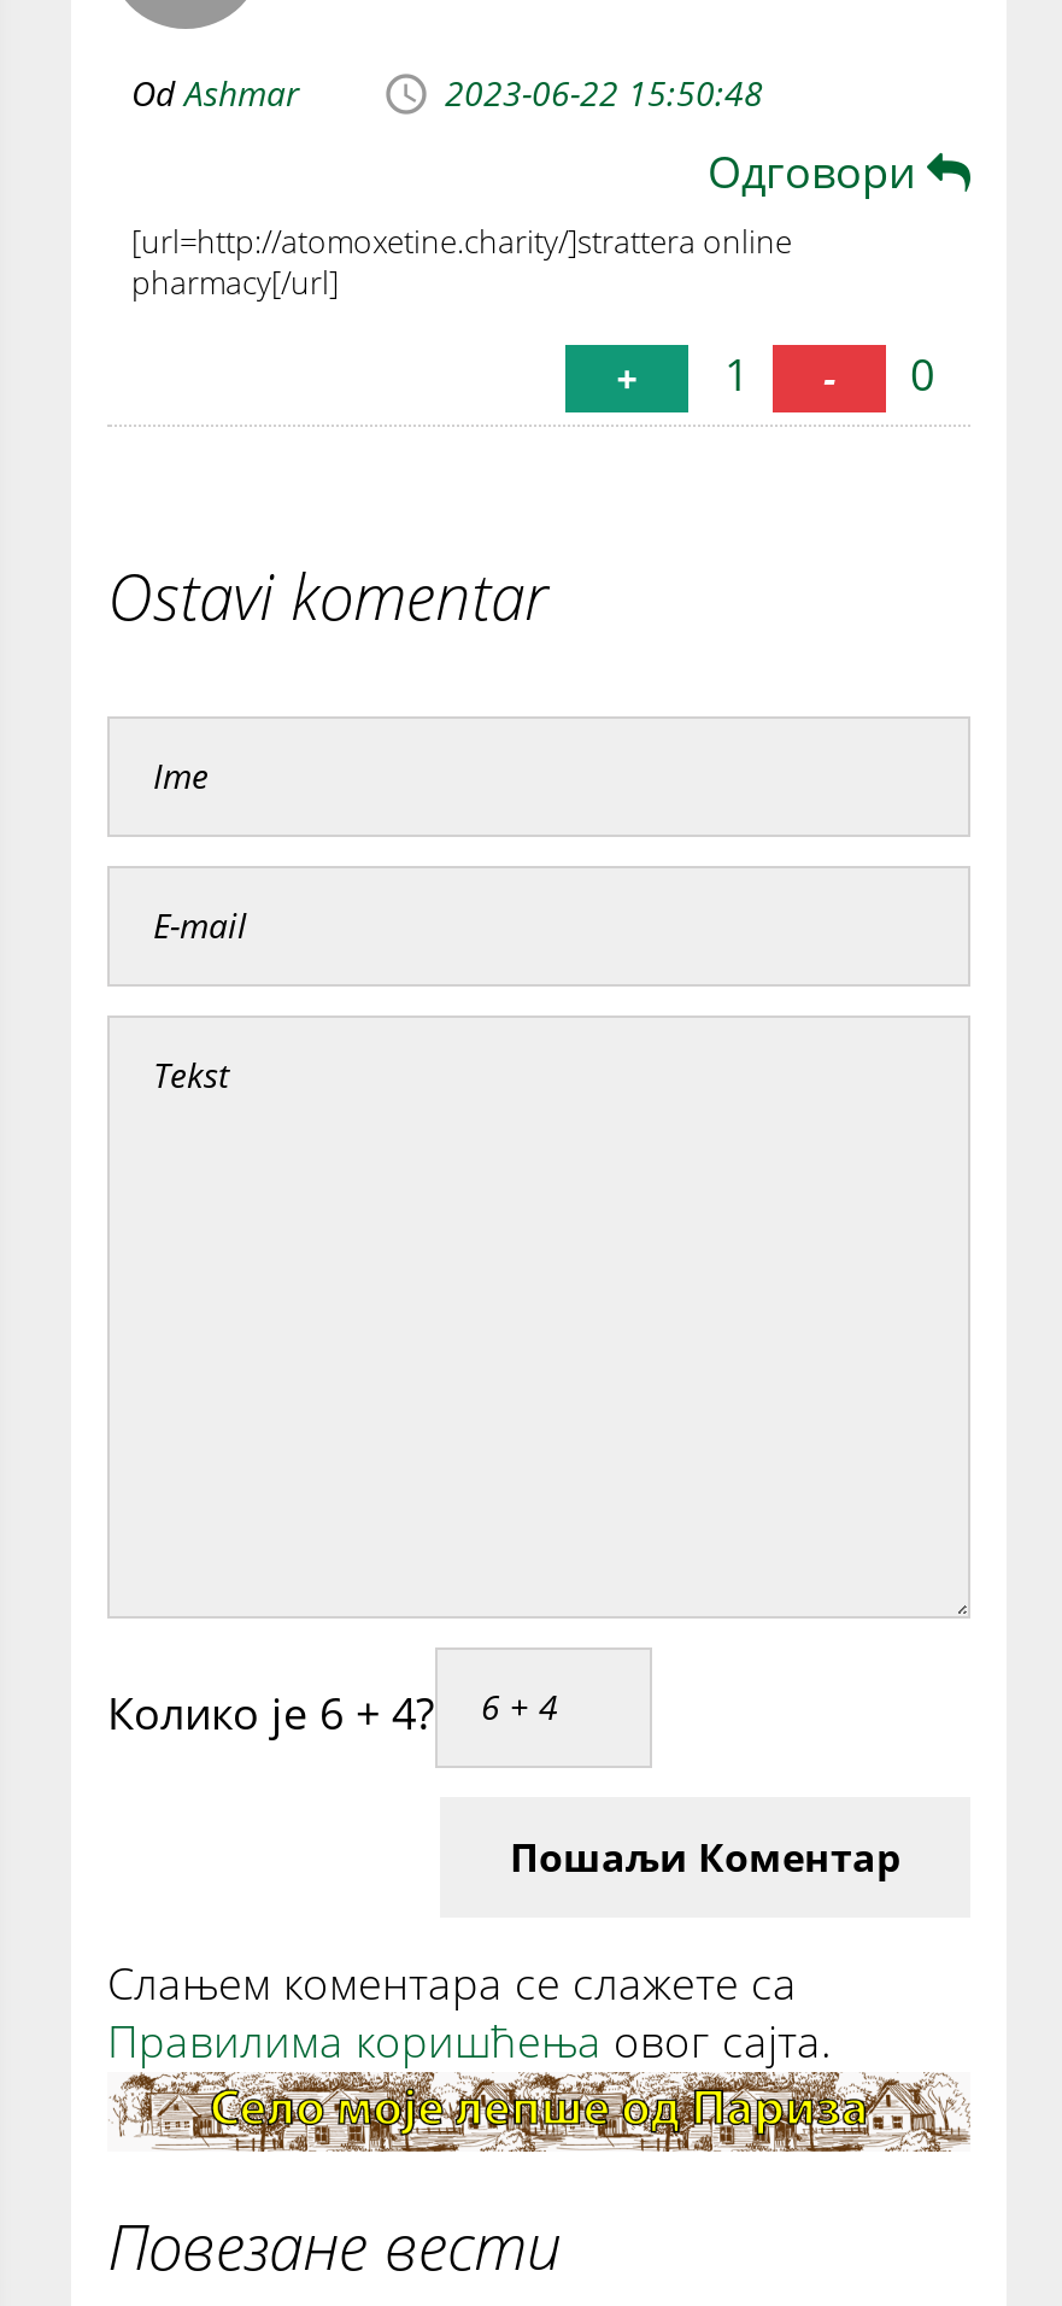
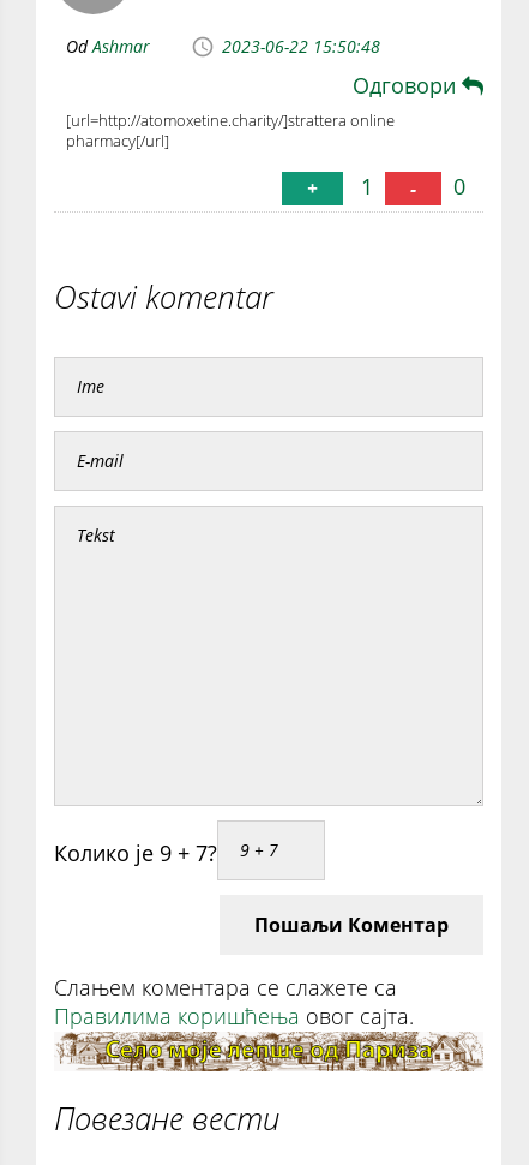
- Колико је 6 + 4?
+ Колико је 9 + 7?
